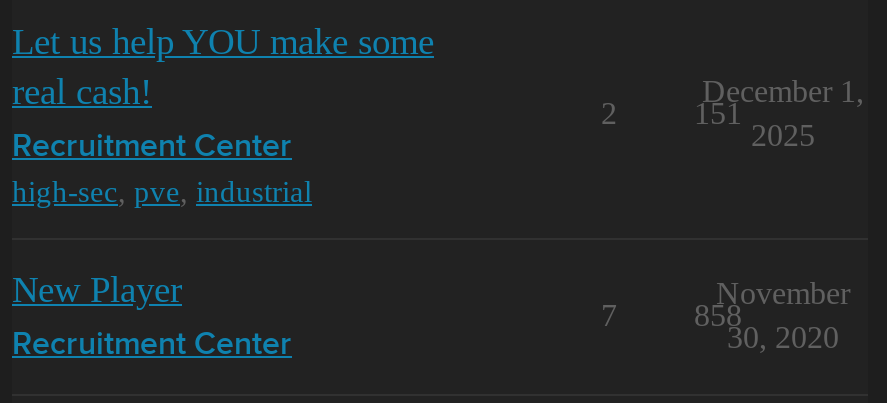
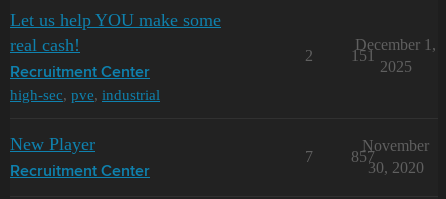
- 858
+ 857
